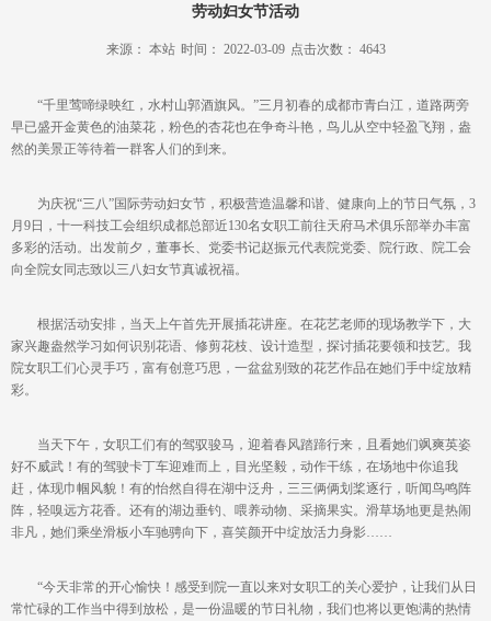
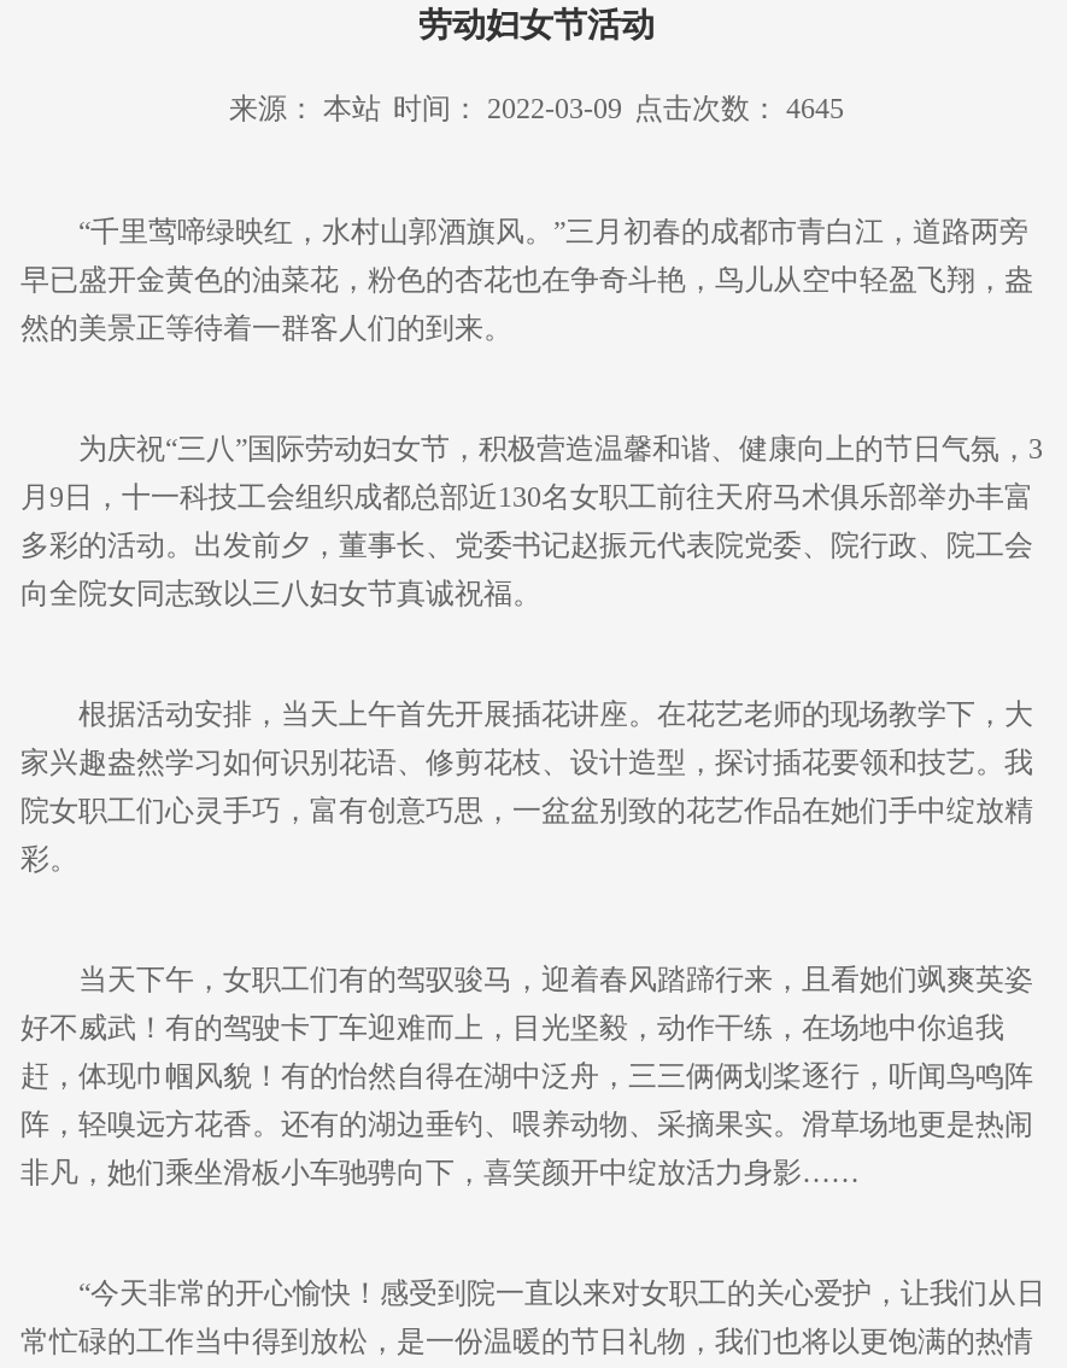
- 来源：本站 时间：2022-03-09 点击次数：4643
+ 来源：本站 时间：2022-03-09 点击次数：4645
